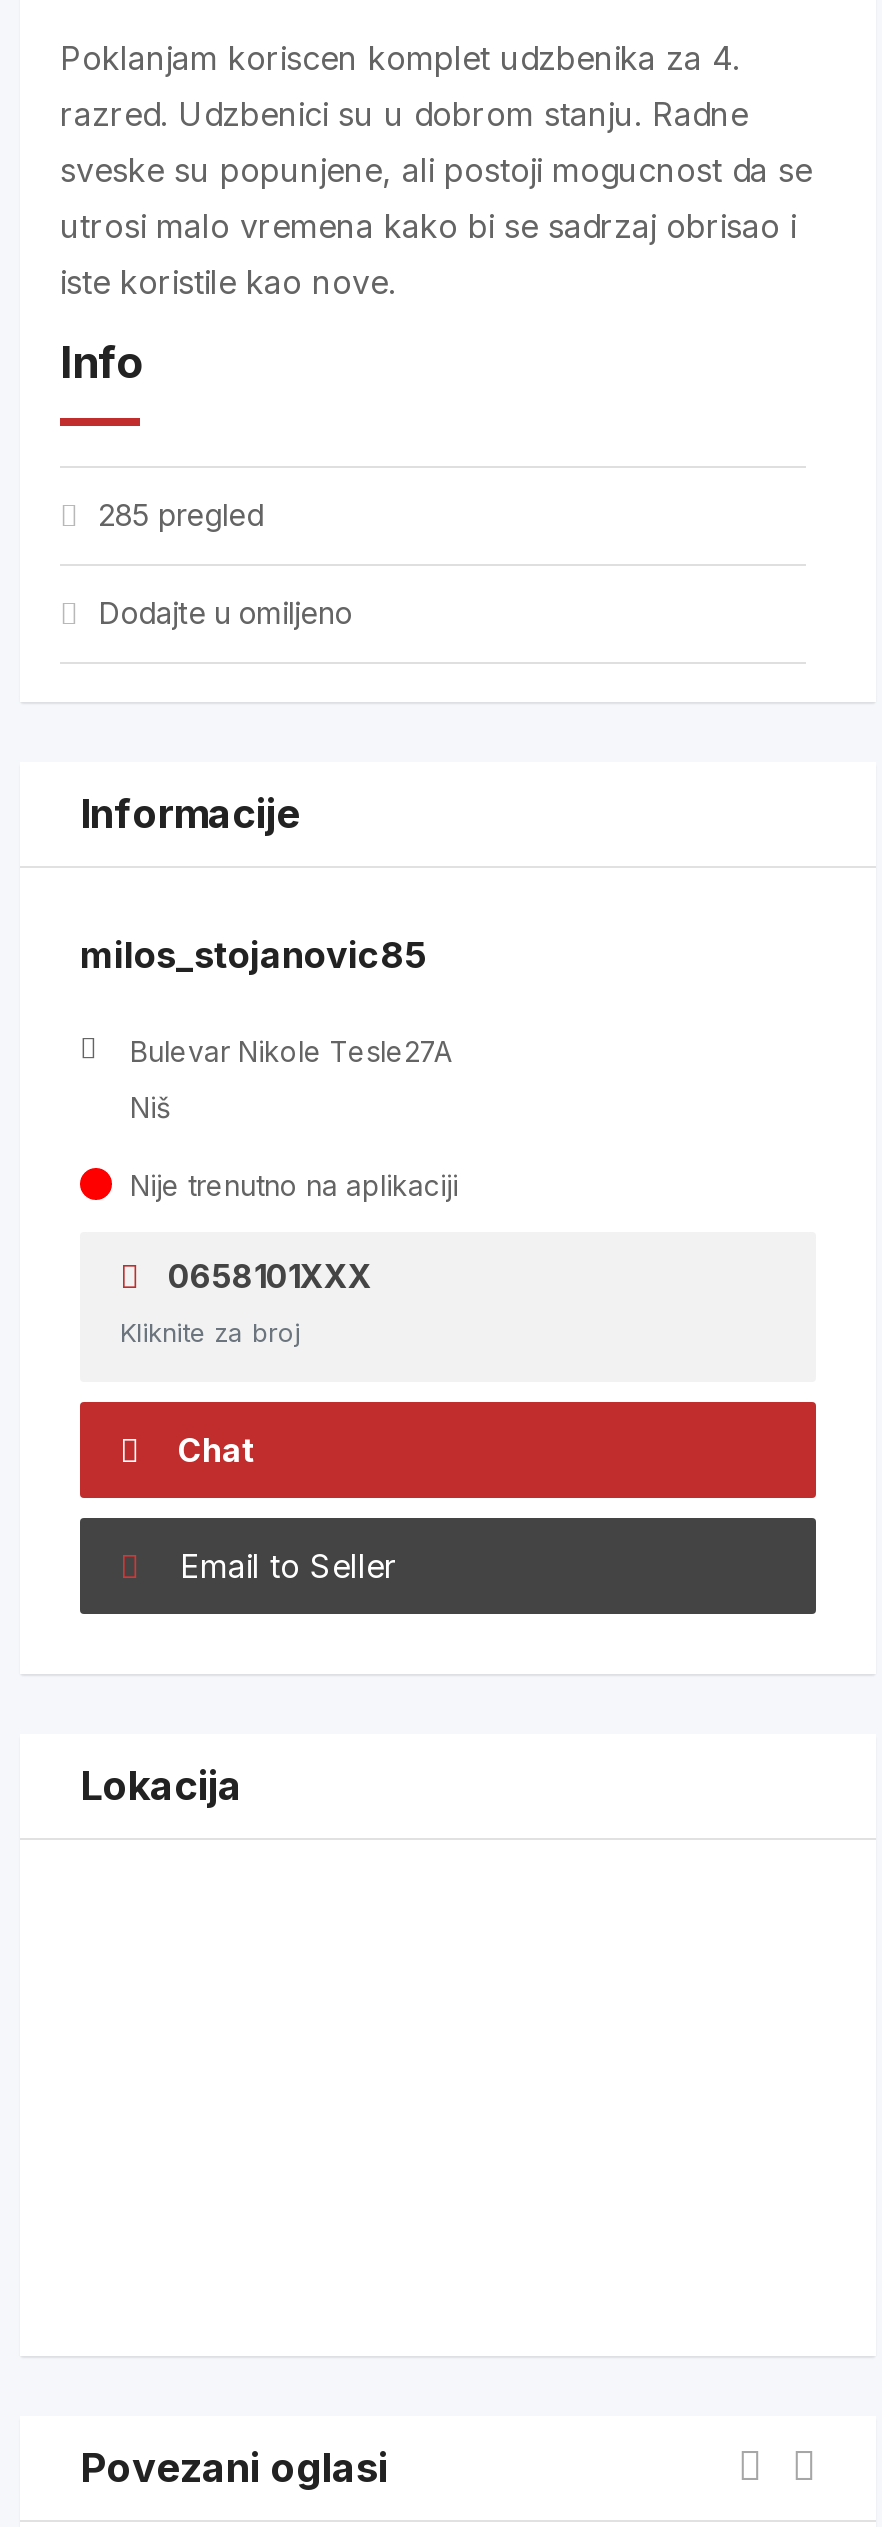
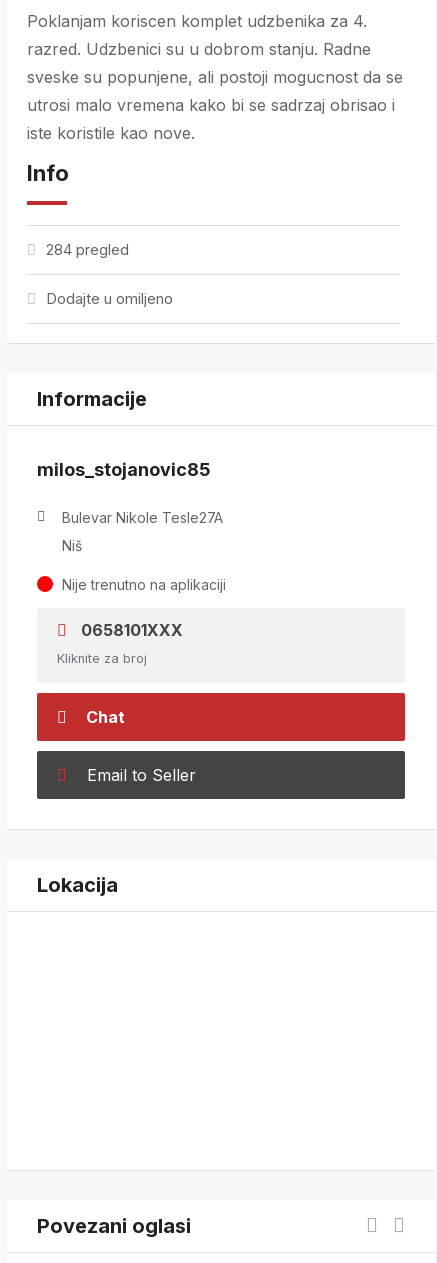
- 285 pregled
+ 284 pregled
